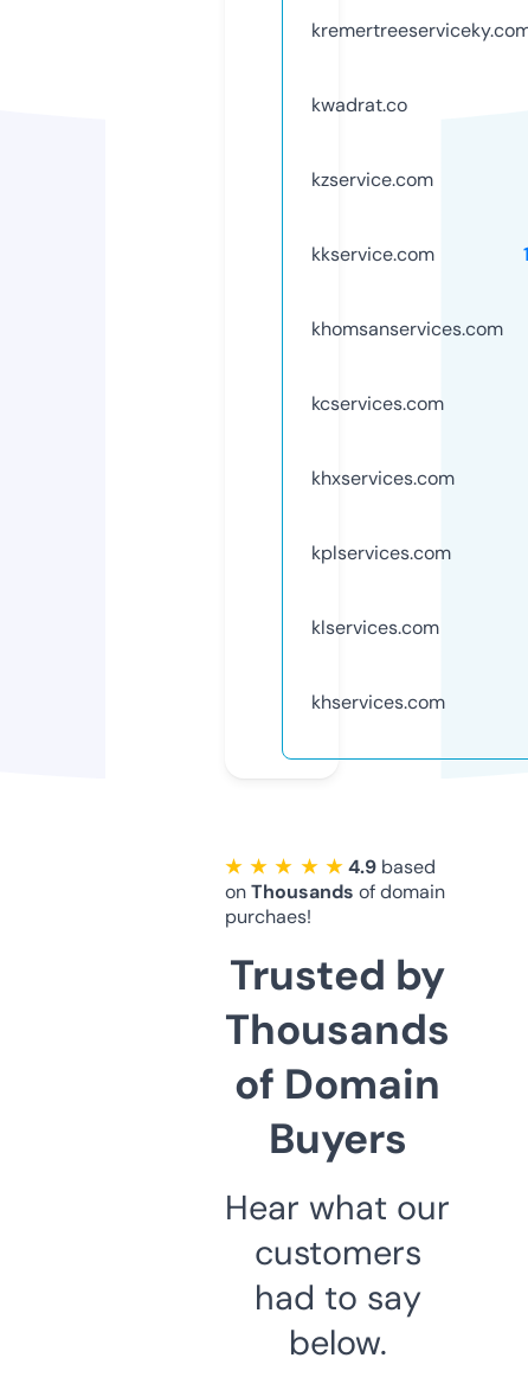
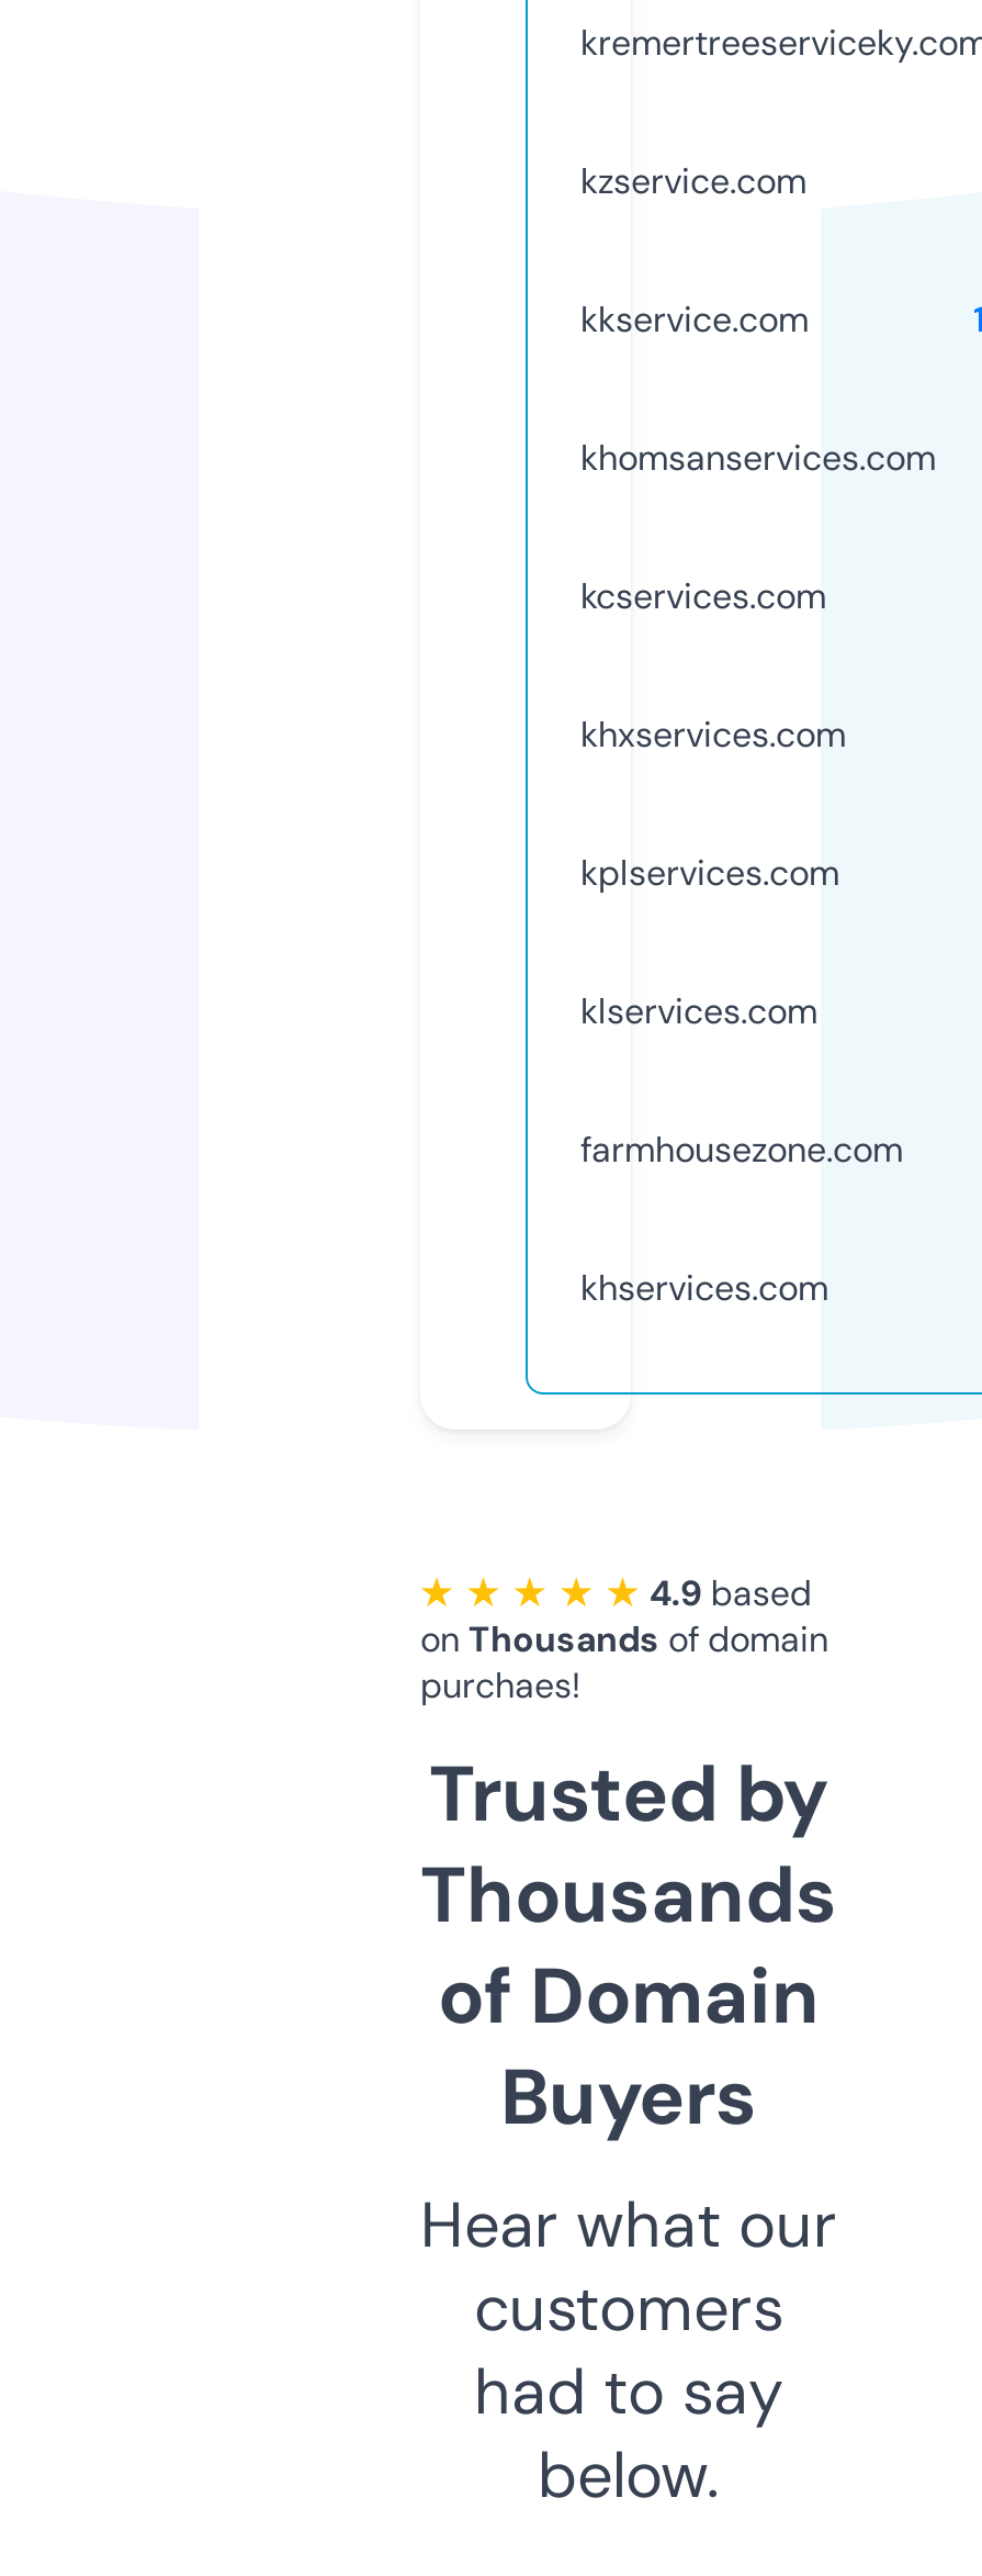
- kwadrat.co

moved up: kzservice.com | kkservice.com | khomsanservices.com | kcservices.com | khxservices.com | kplservices.com | klservices.com

+ farmhousezone.com
